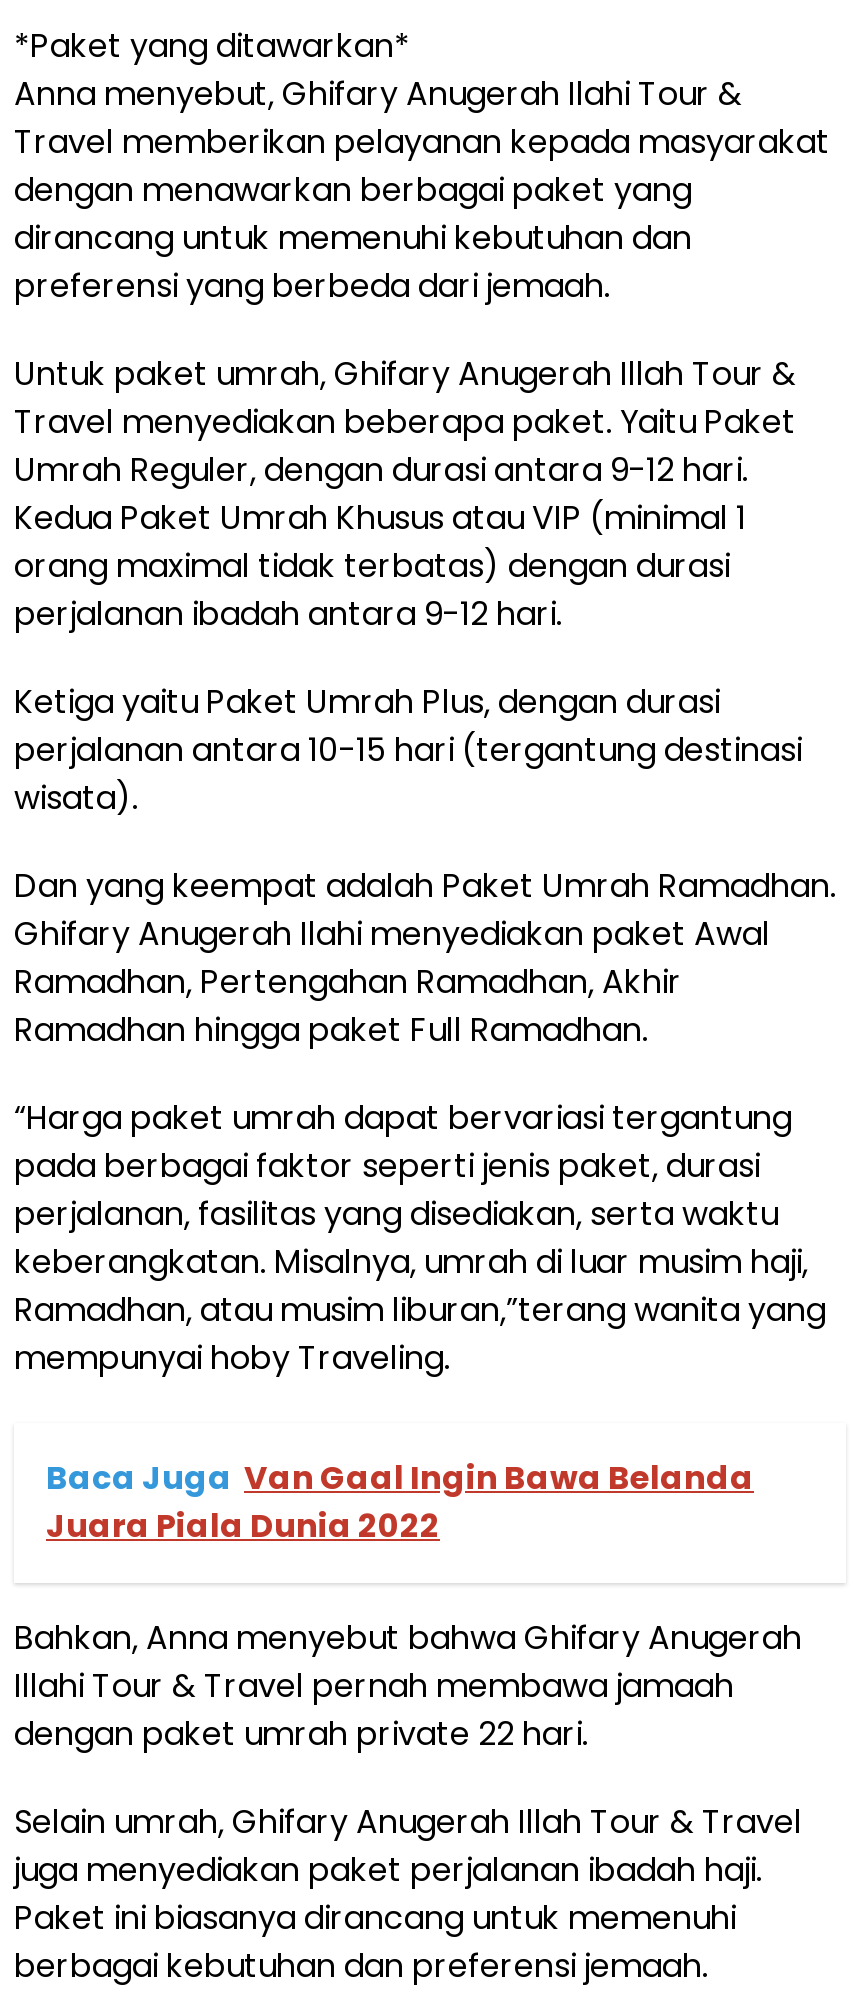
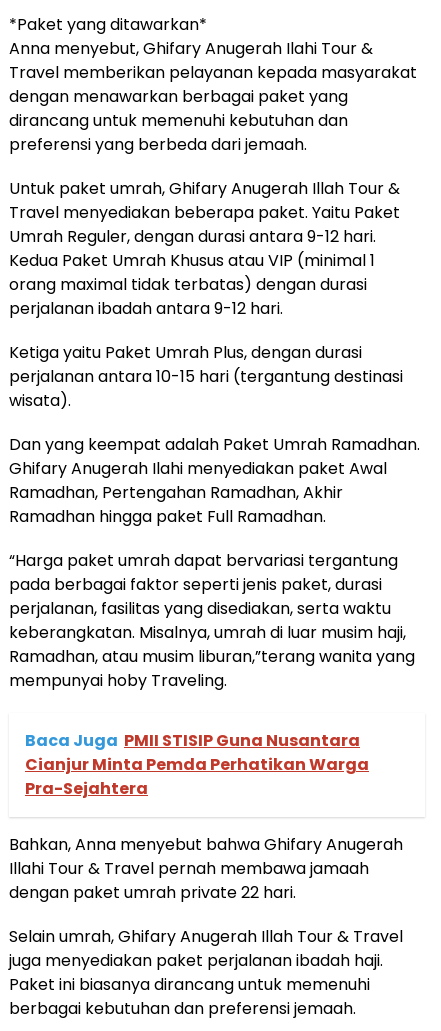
- Baca Juga Van Gaal Ingin Bawa Belanda
- Juara Piala Dunia 2022
+ Baca Juga PMII STISIP Guna Nusantara
+ Cianjur Minta Pemda Perhatikan Warga
+ Pra-Sejahtera
